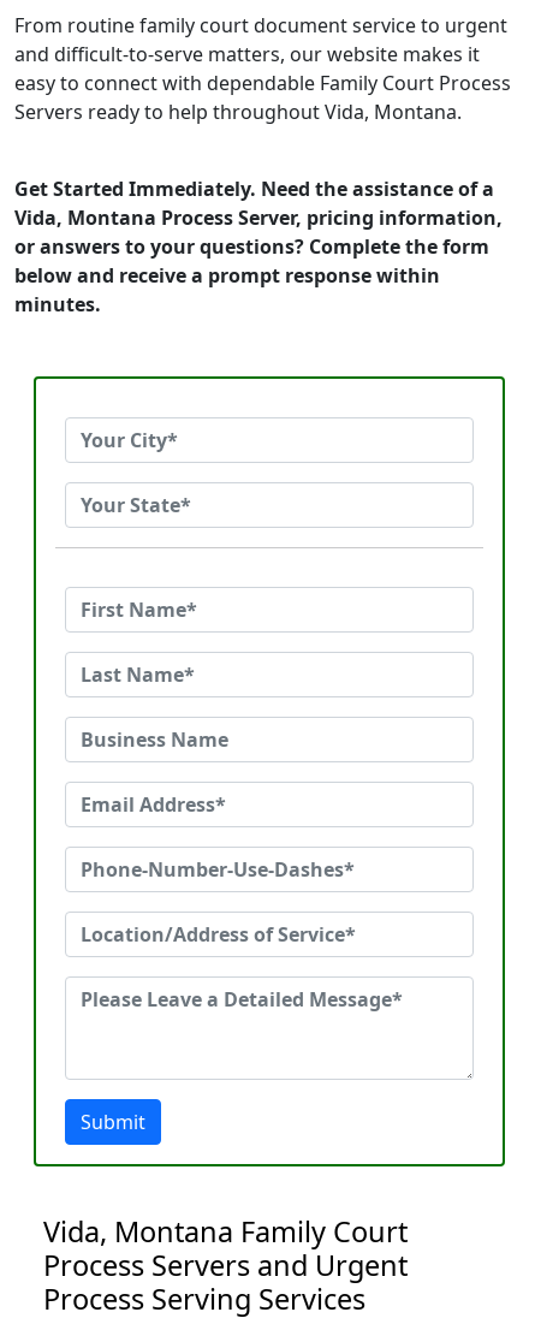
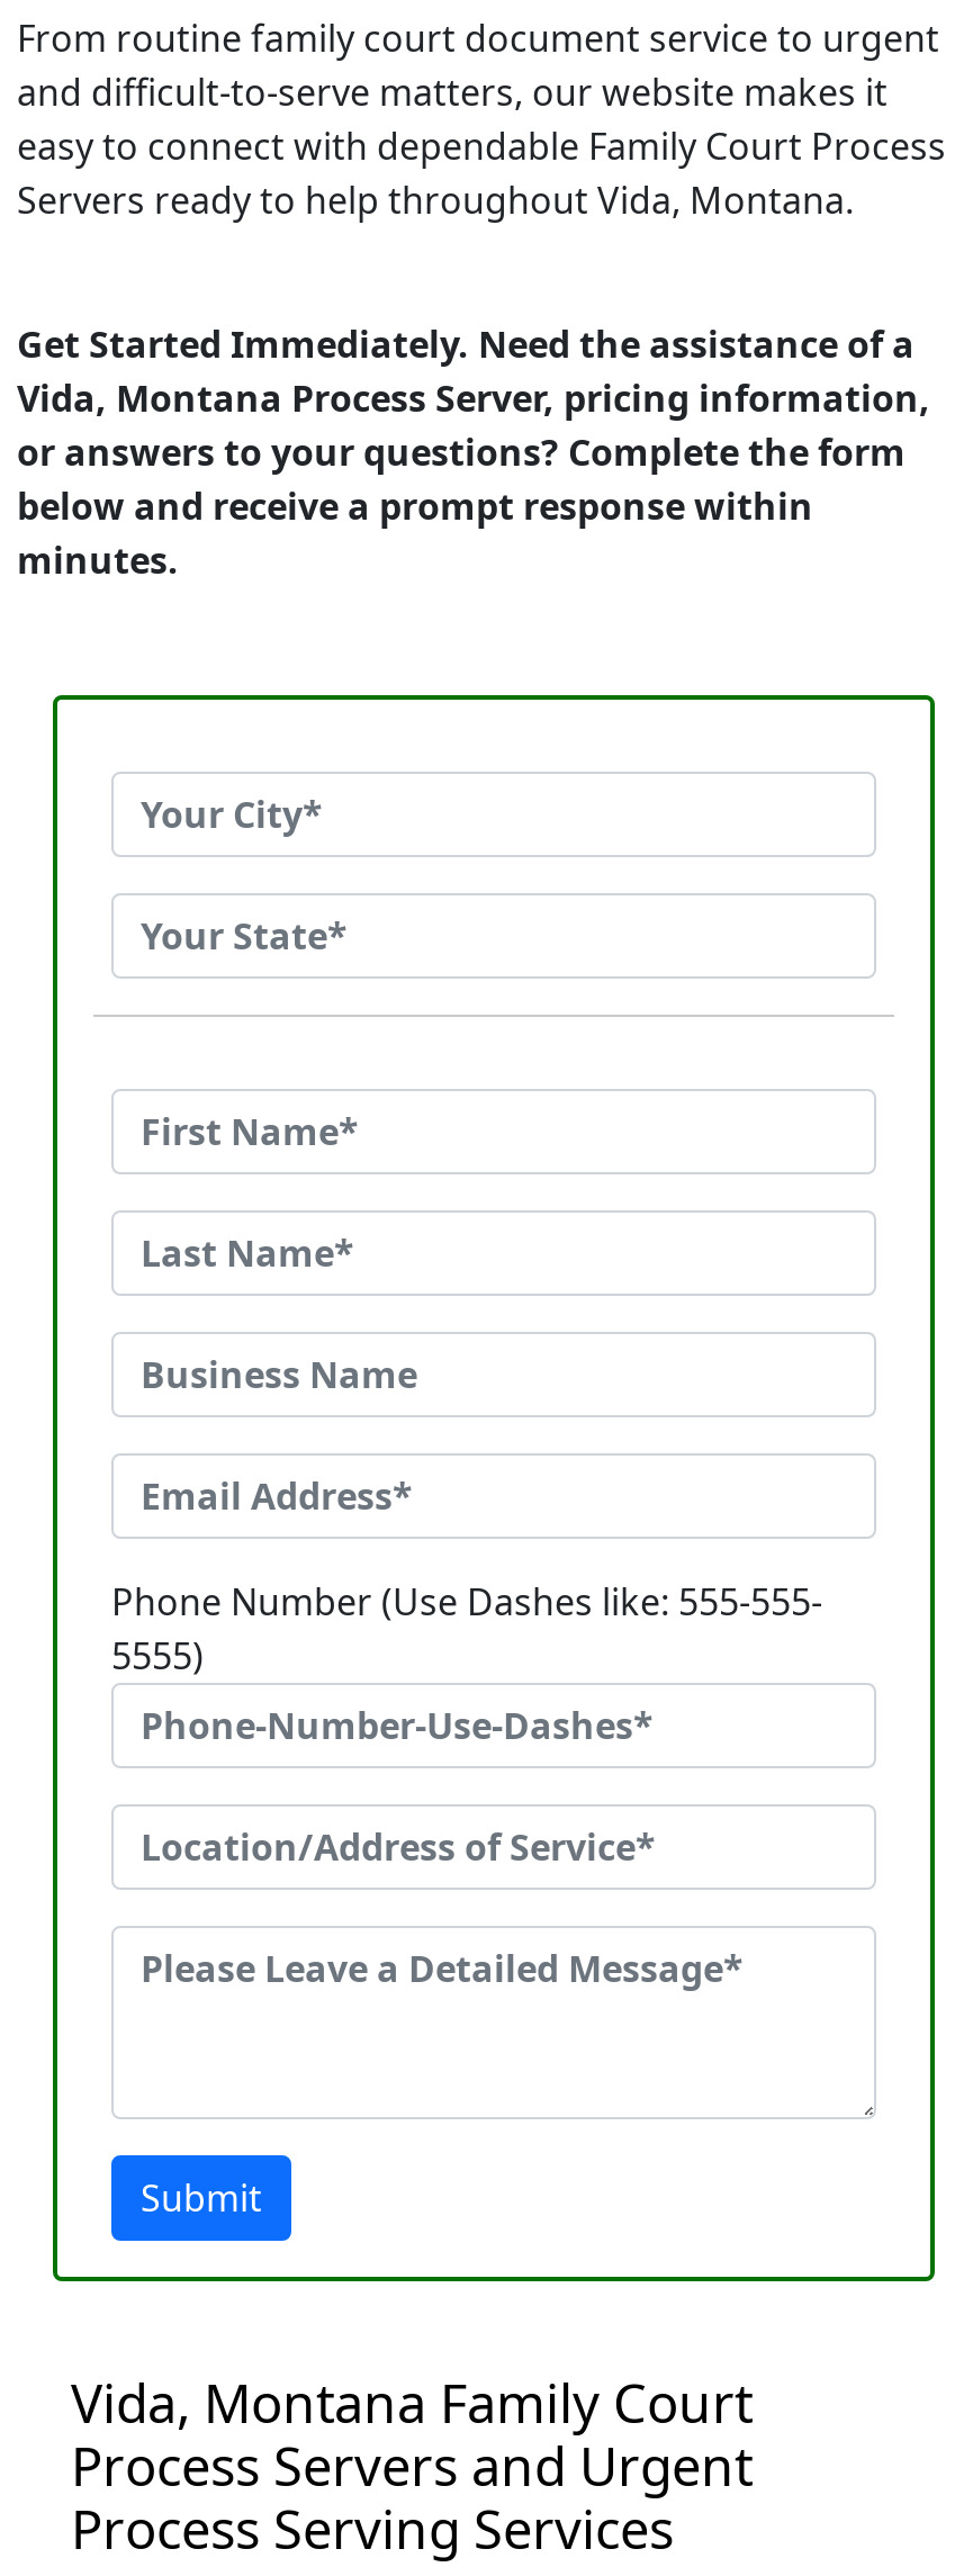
+ Phone Number (Use Dashes like: 555-555-
+ 5555)
